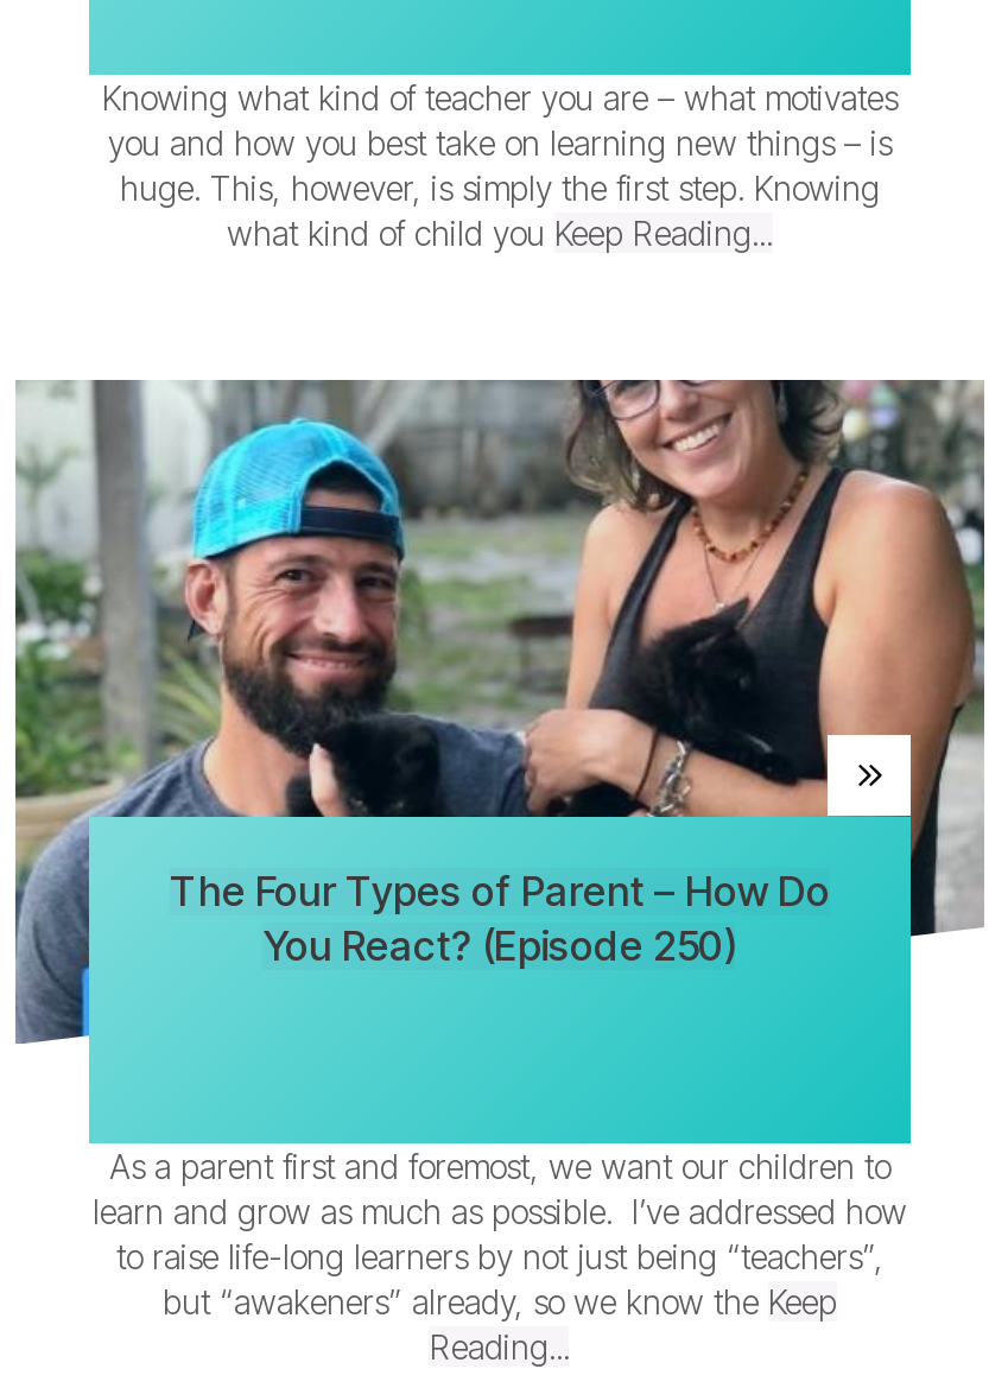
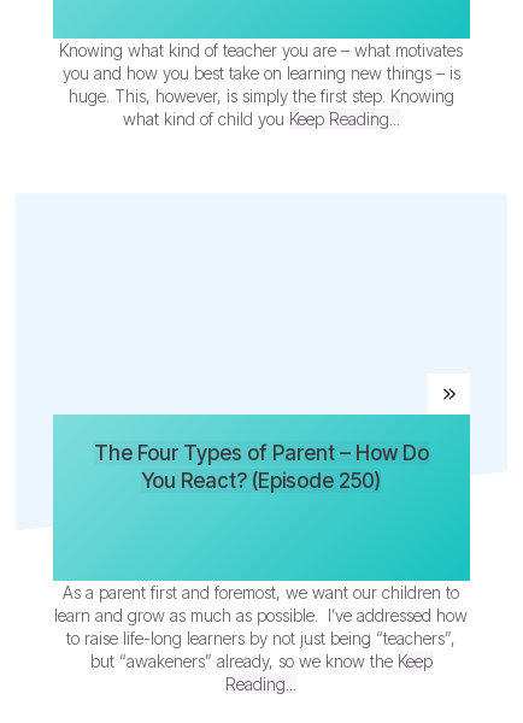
- [image]
+ [image]
